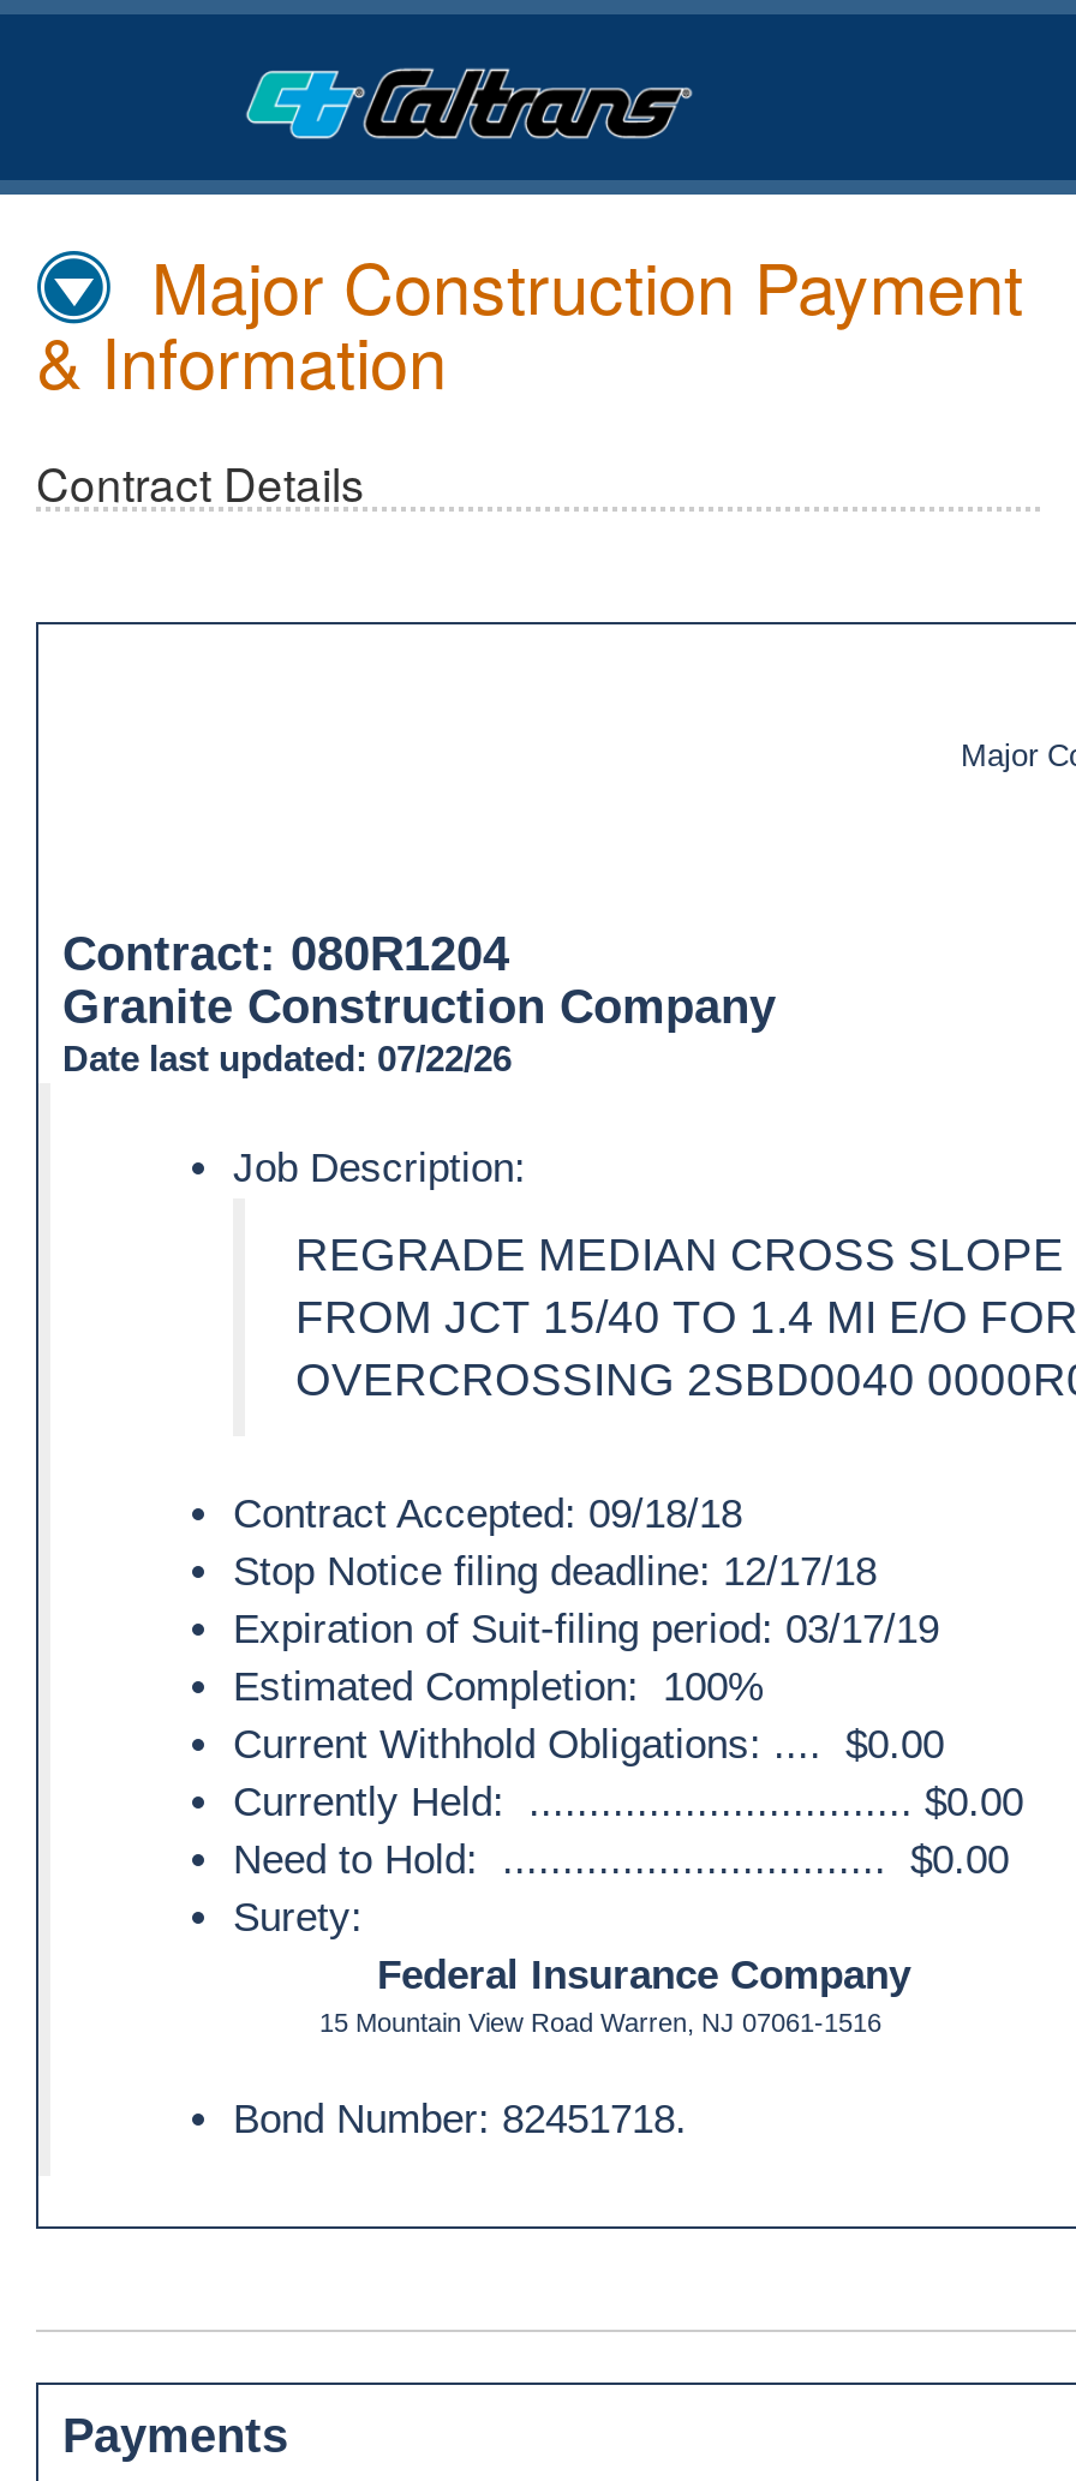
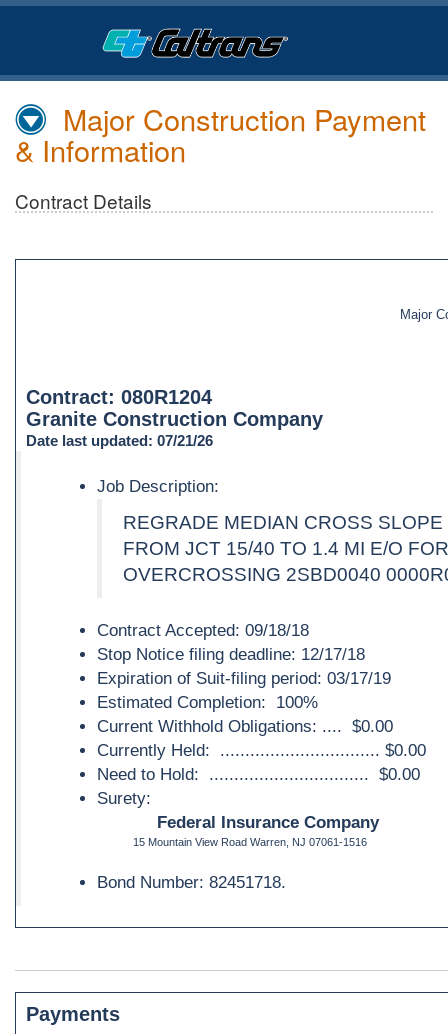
- Date last updated: 07/22/26
+ Date last updated: 07/21/26
